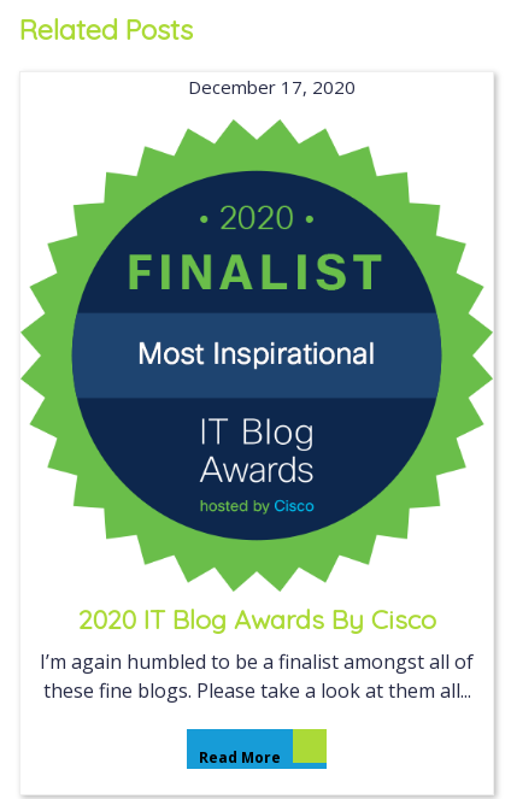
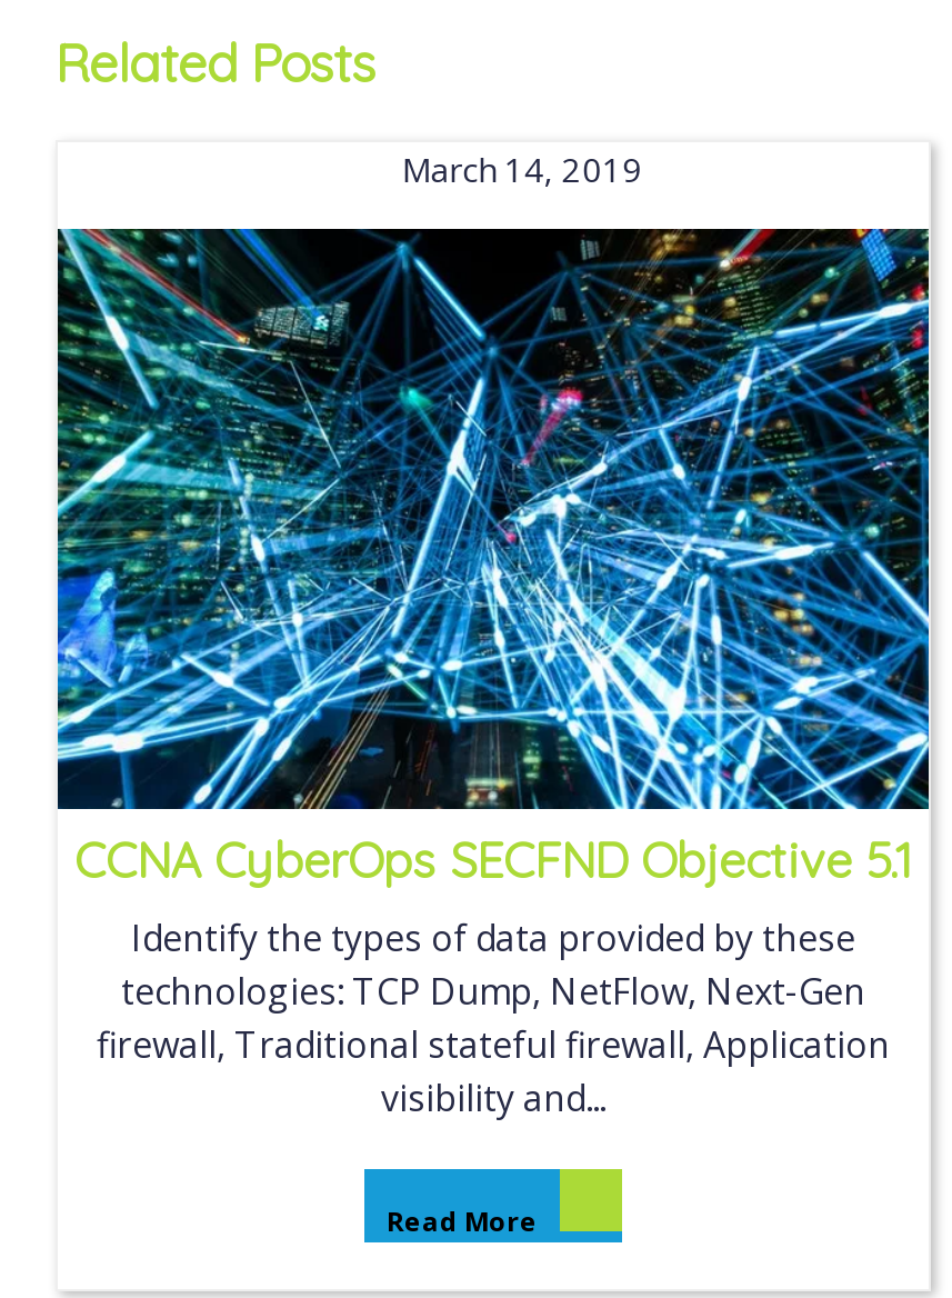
- December 17, 2020
+ March 14, 2019

- [image]
+ [image]

- 2020 IT Blog Awards By Cisco
- I’m again humbled to be a finalist amongst all of
- these fine blogs. Please take a look at them all...
+ CCNA CyberOps SECFND Objective 5.1
+ Identify the types of data provided by these
+ technologies: TCP Dump, NetFlow, Next-Gen
+ firewall, Traditional stateful firewall, Application
+ visibility and...
